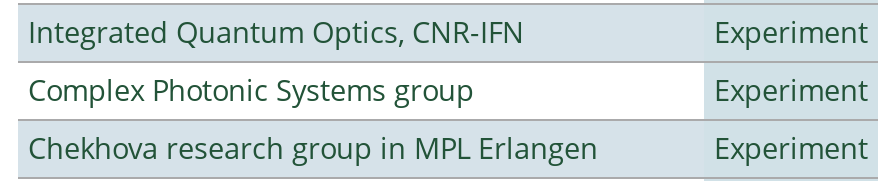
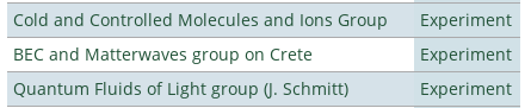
- Integrated Quantum Optics, CNR-IFN
+ Cold and Controlled Molecules and Ions Group

- Complex Photonic Systems group
+ BEC and Matterwaves group on Crete

- Chekhova research group in MPL Erlangen
+ Quantum Fluids of Light group (J. Schmitt)
